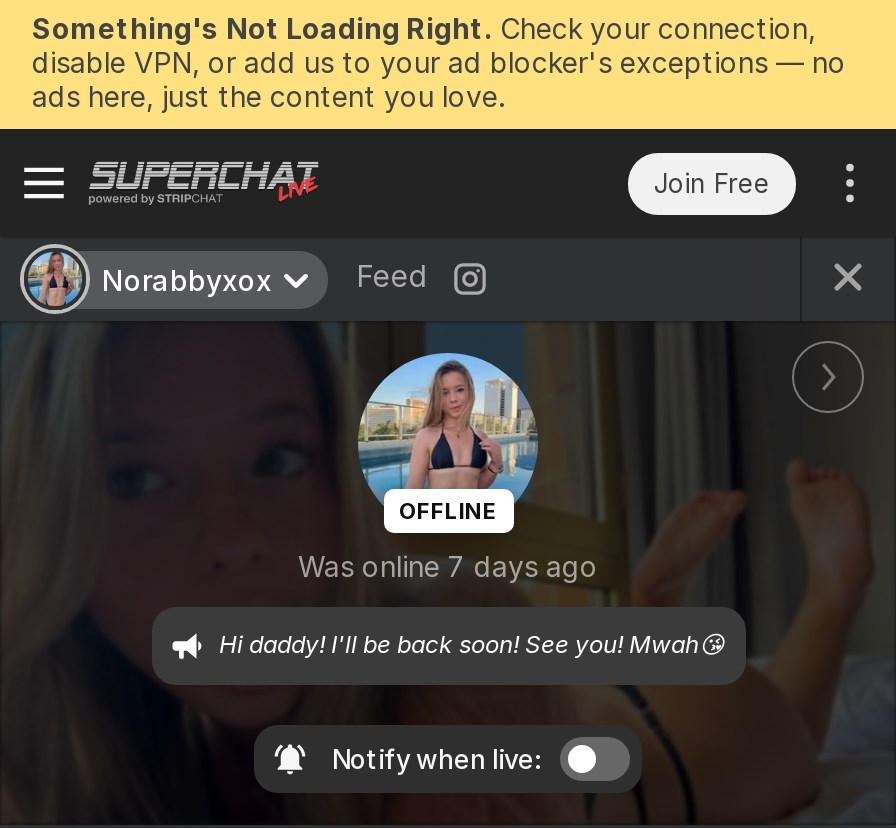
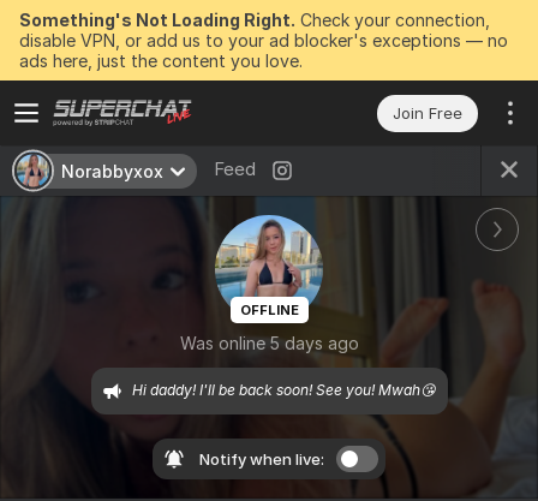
- Was online 7 days ago
+ Was online 5 days ago
